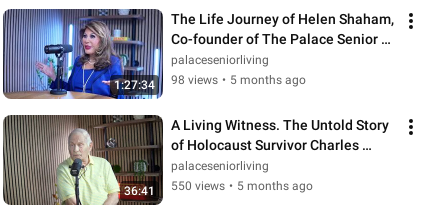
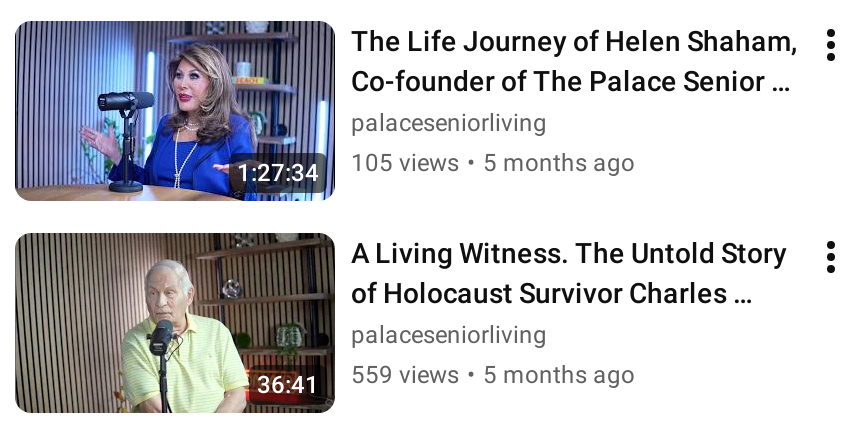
- 98 views • 5 months ago
+ 105 views • 5 months ago

- 550 views • 5 months ago
+ 559 views • 5 months ago
